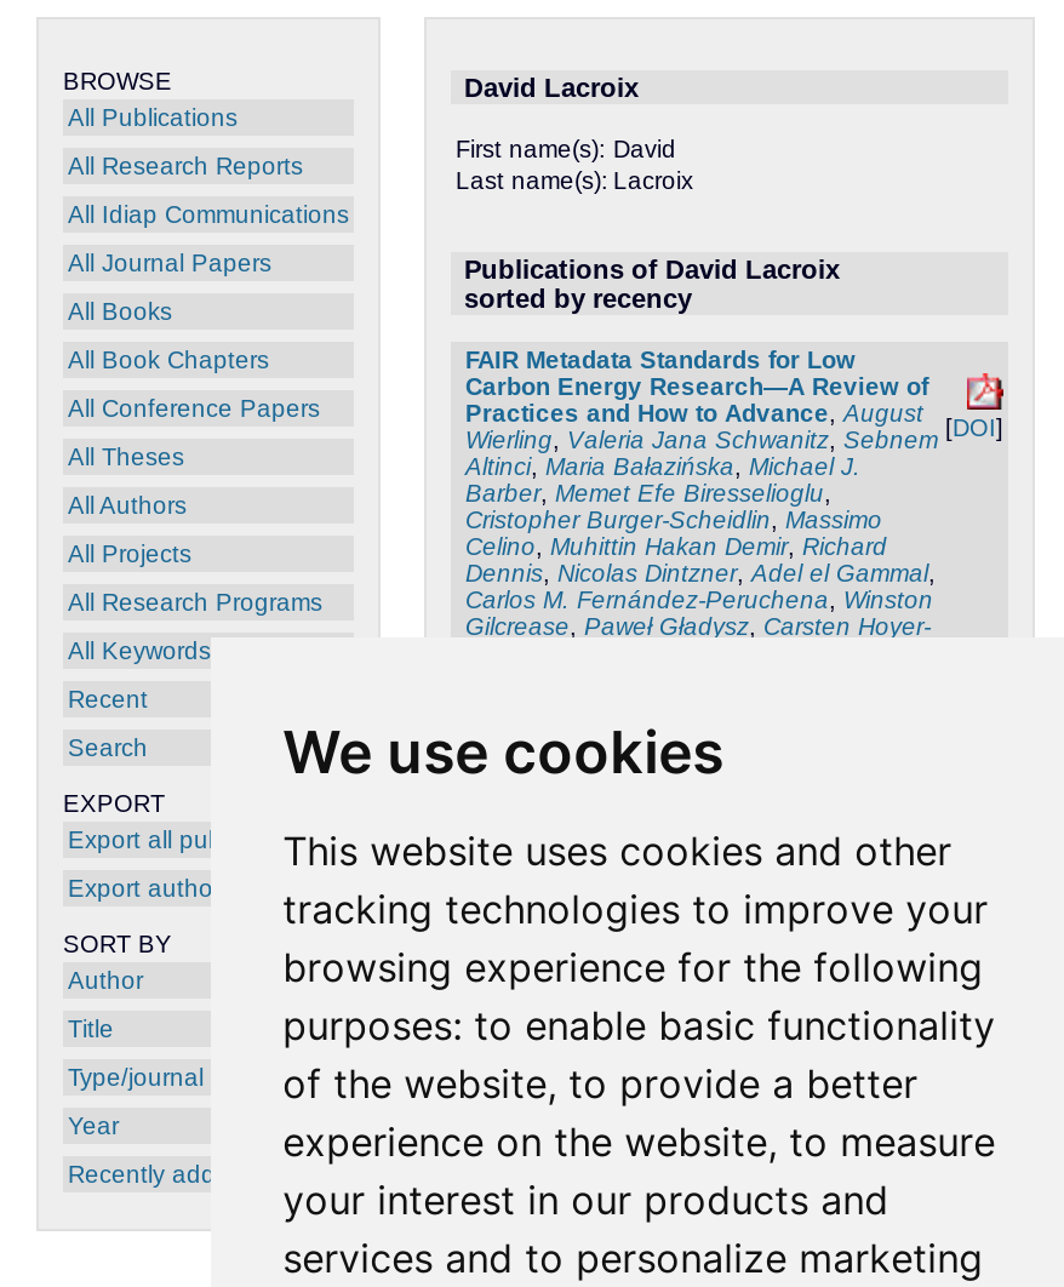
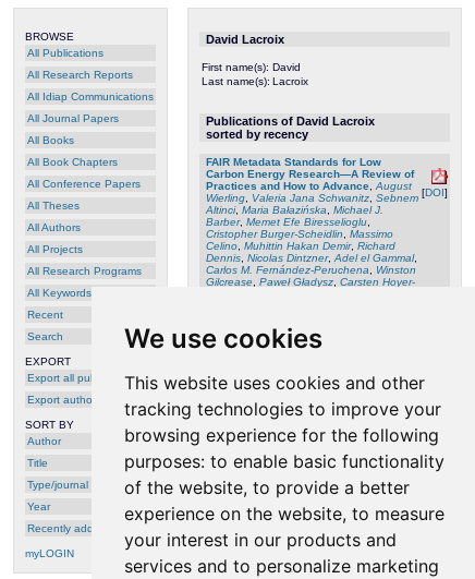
+ myLOGIN
